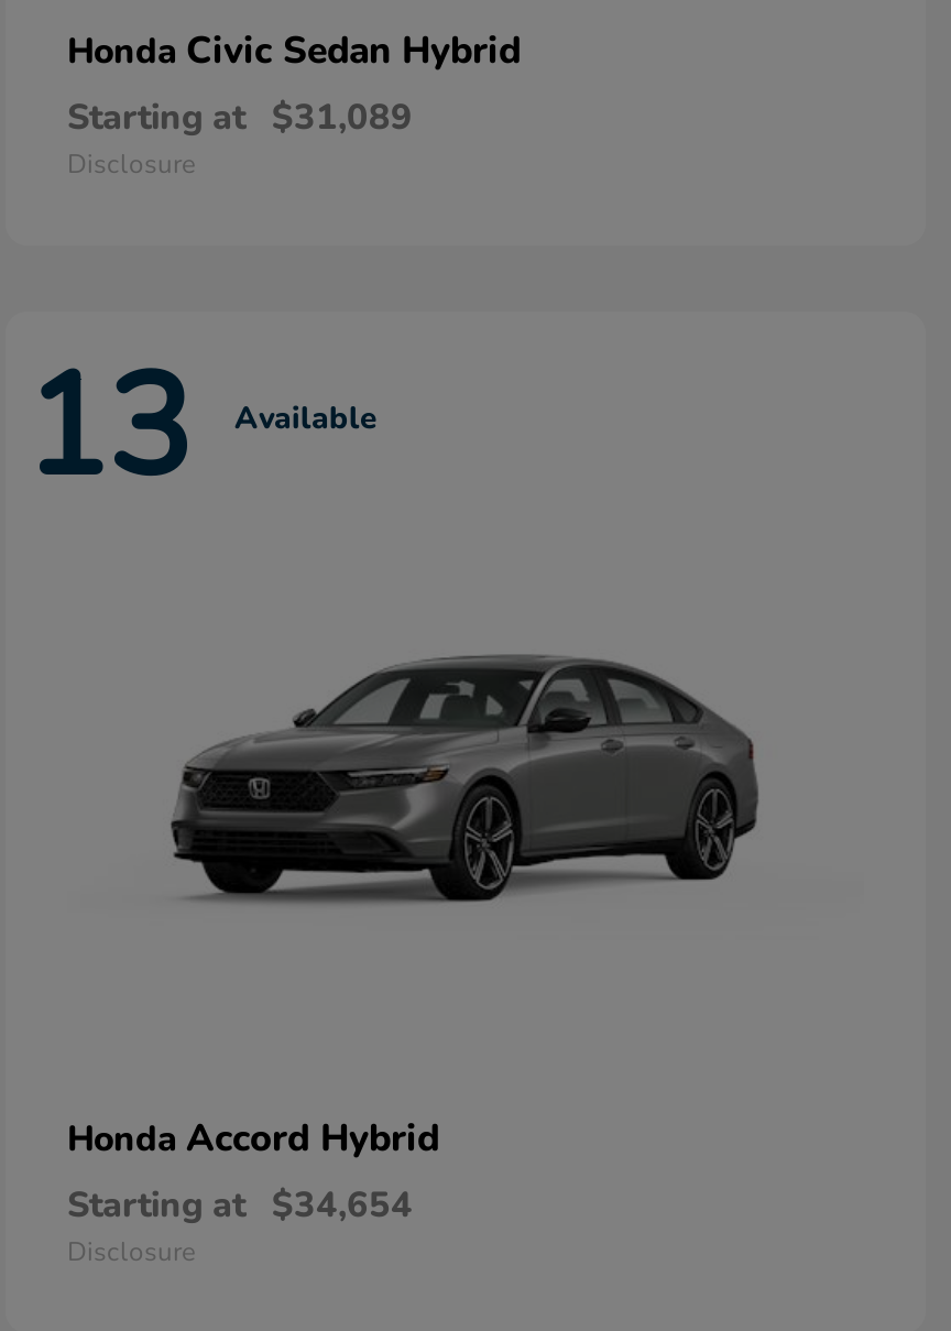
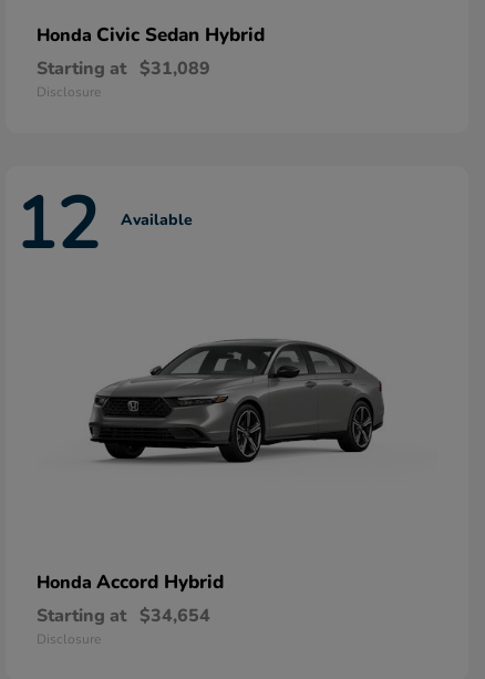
- 13 Available
+ 12 Available
